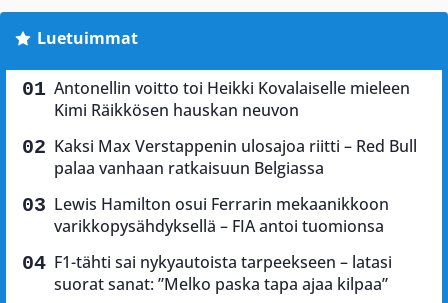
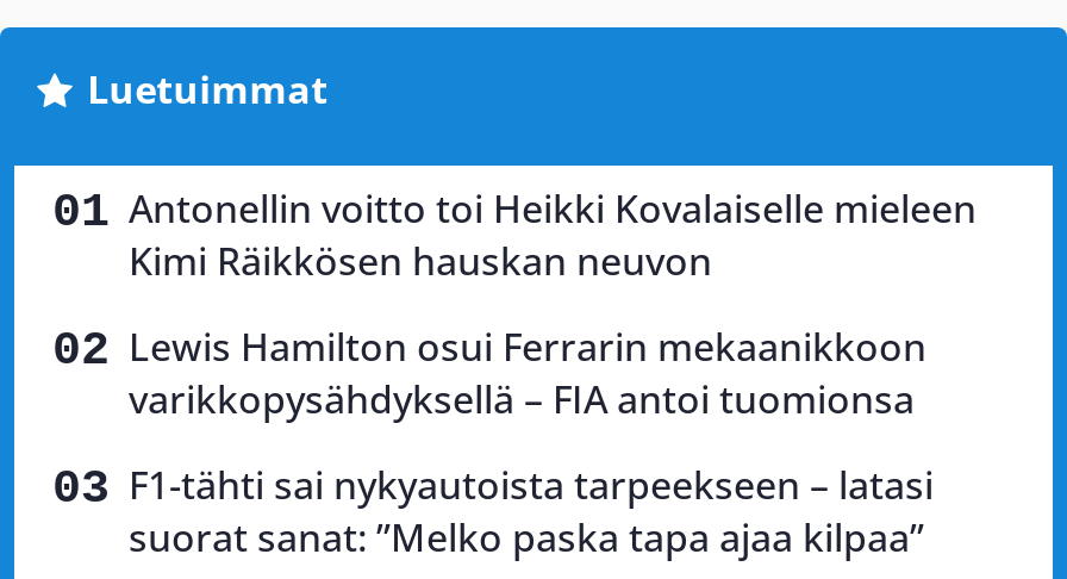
- Kaksi Max Verstappenin ulosajoa riitti – Red Bull
- palaa vanhaan ratkaisuun Belgiassa
